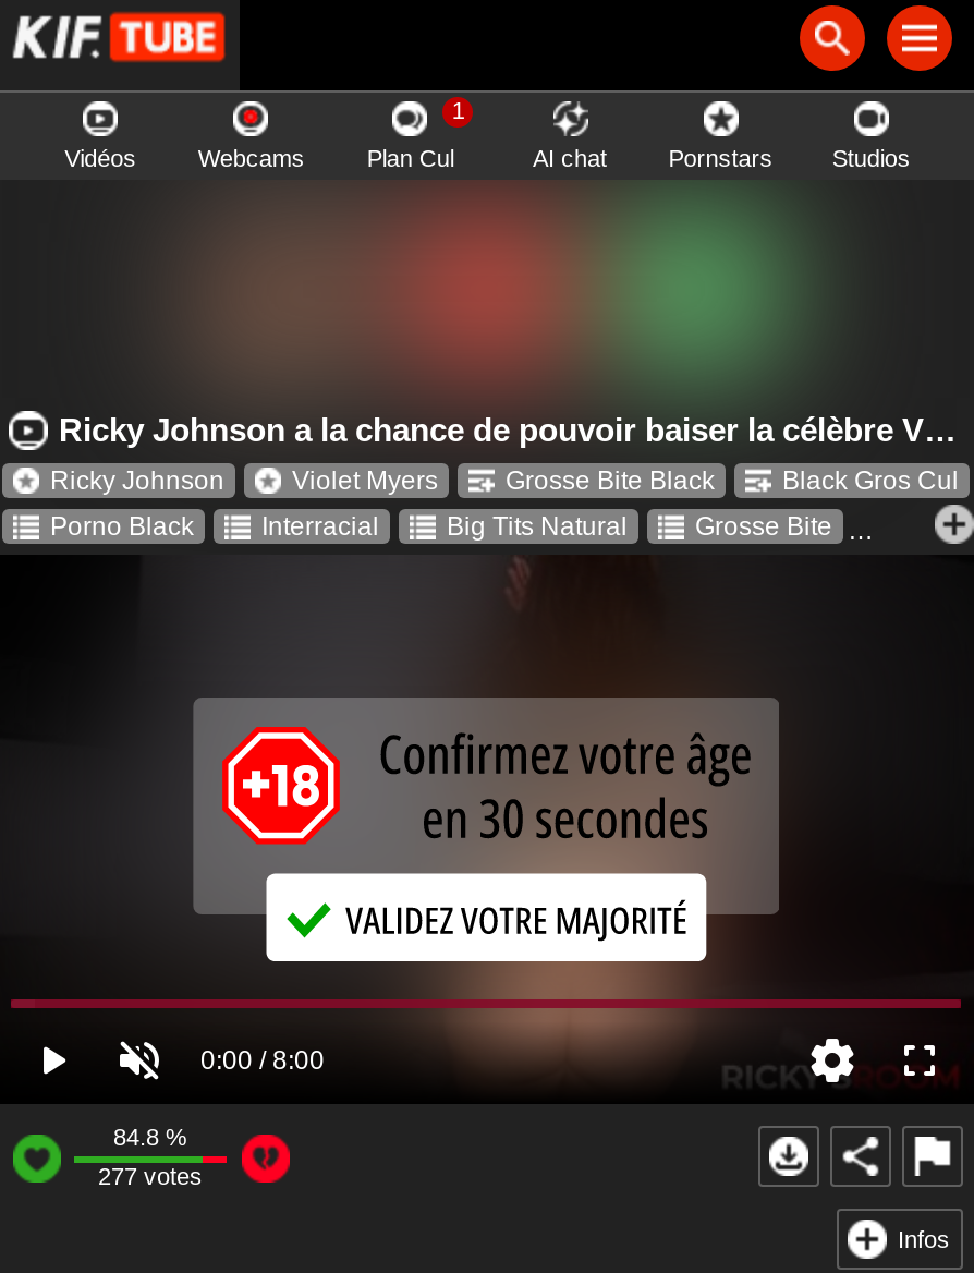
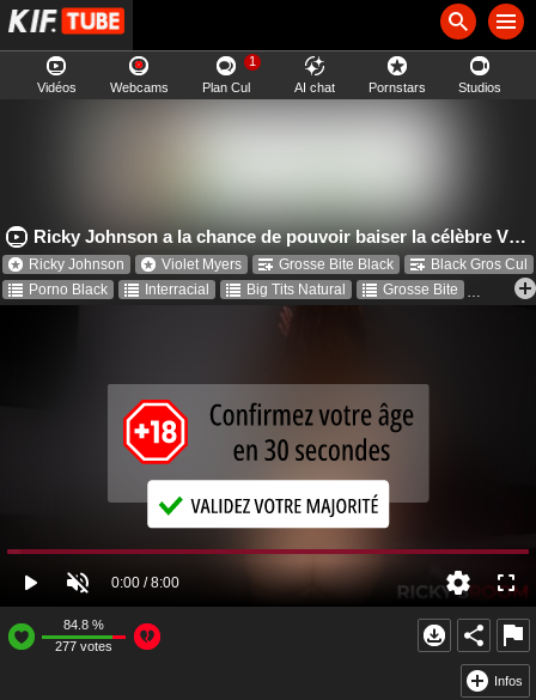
- [image]
+ [image]
